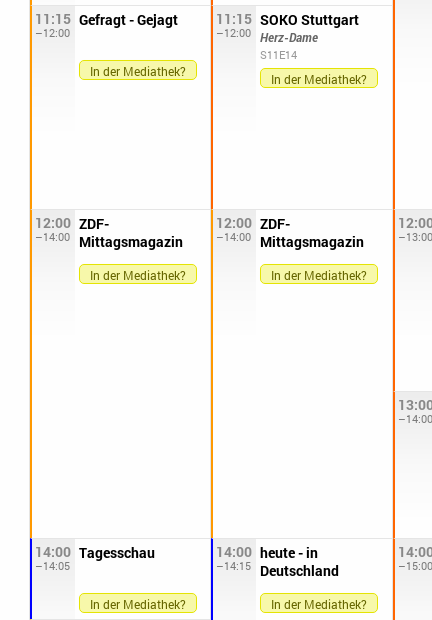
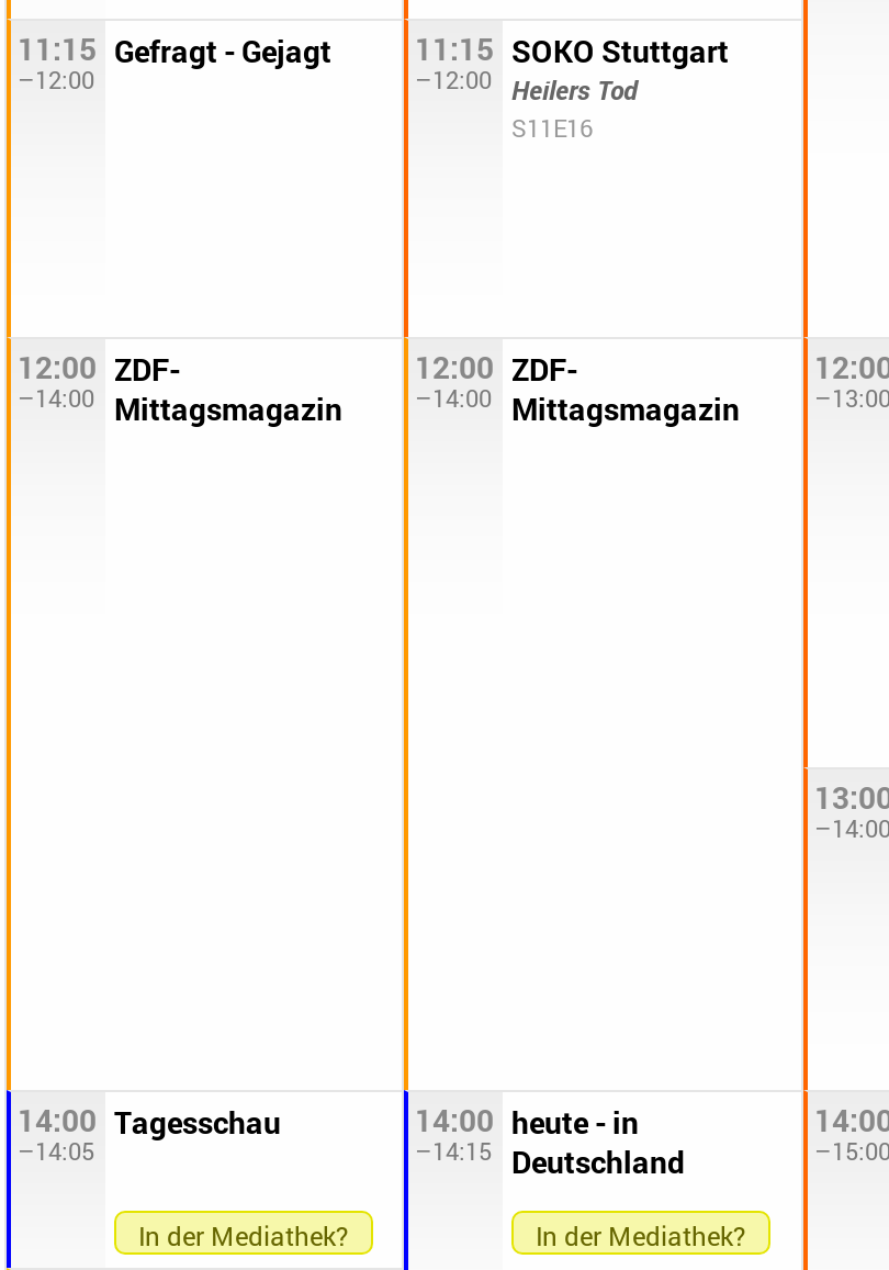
- Herz-Dame
- S11E14
- In der Mediathek?
+ Heilers Tod
+ S11E16

- In der Mediathek?

- In der Mediathek?

- In der Mediathek?
